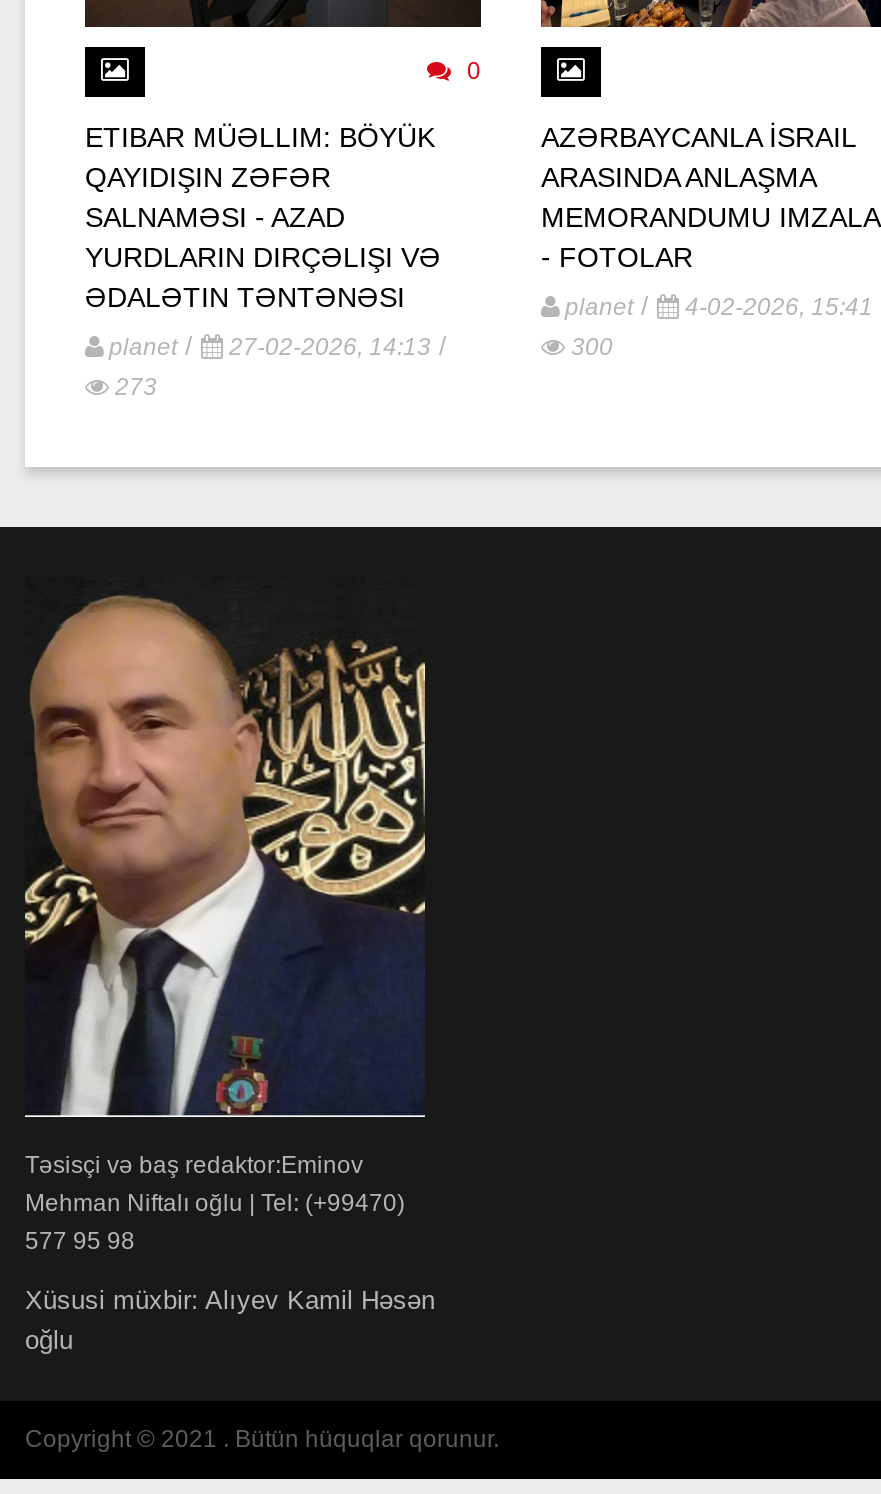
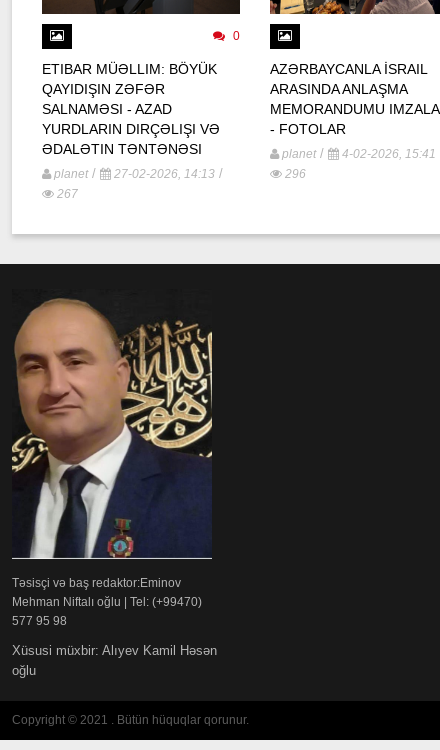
- 300
+ 296

- 273
+ 267
